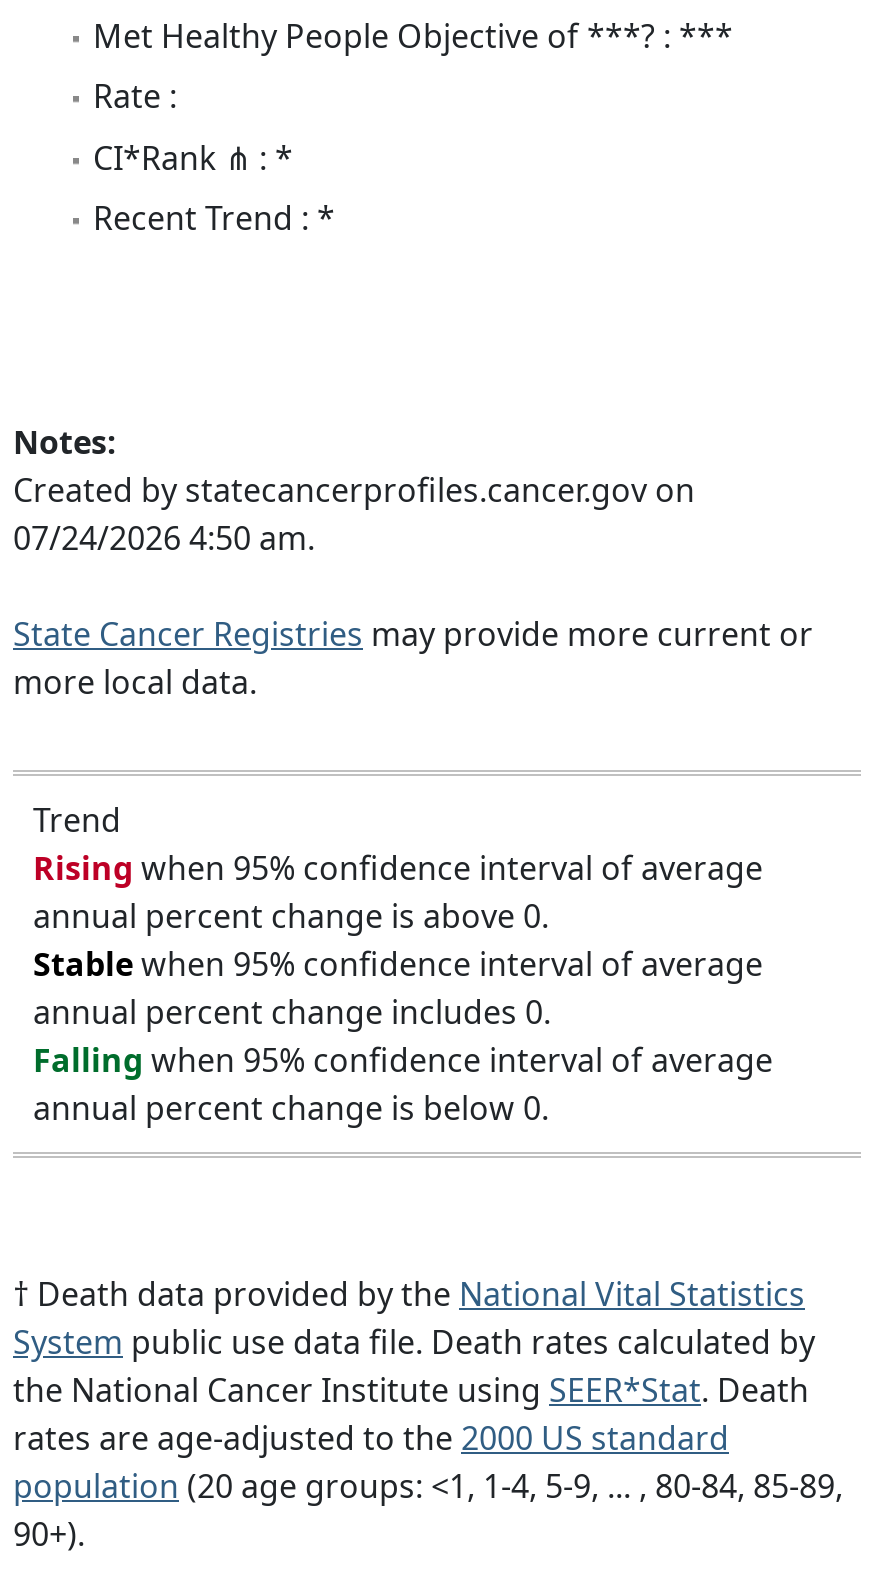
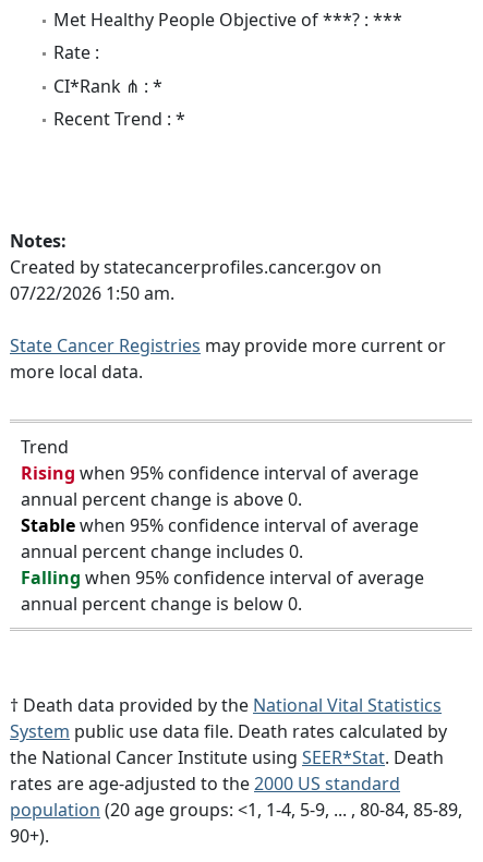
- 07/24/2026 4:50 am.
+ 07/22/2026 1:50 am.
